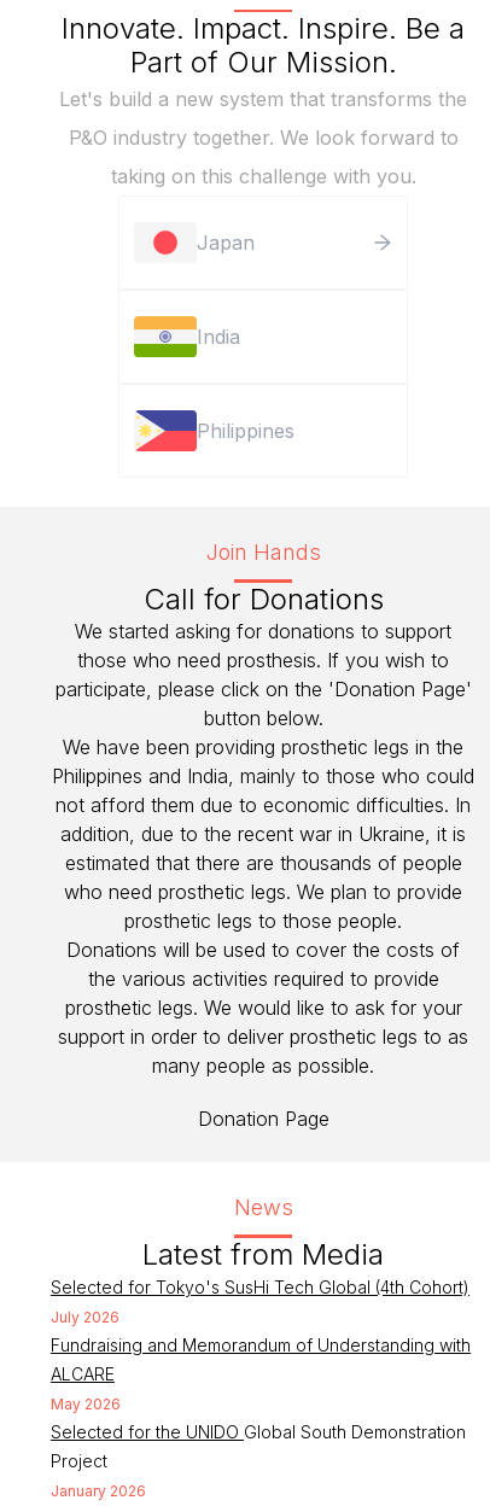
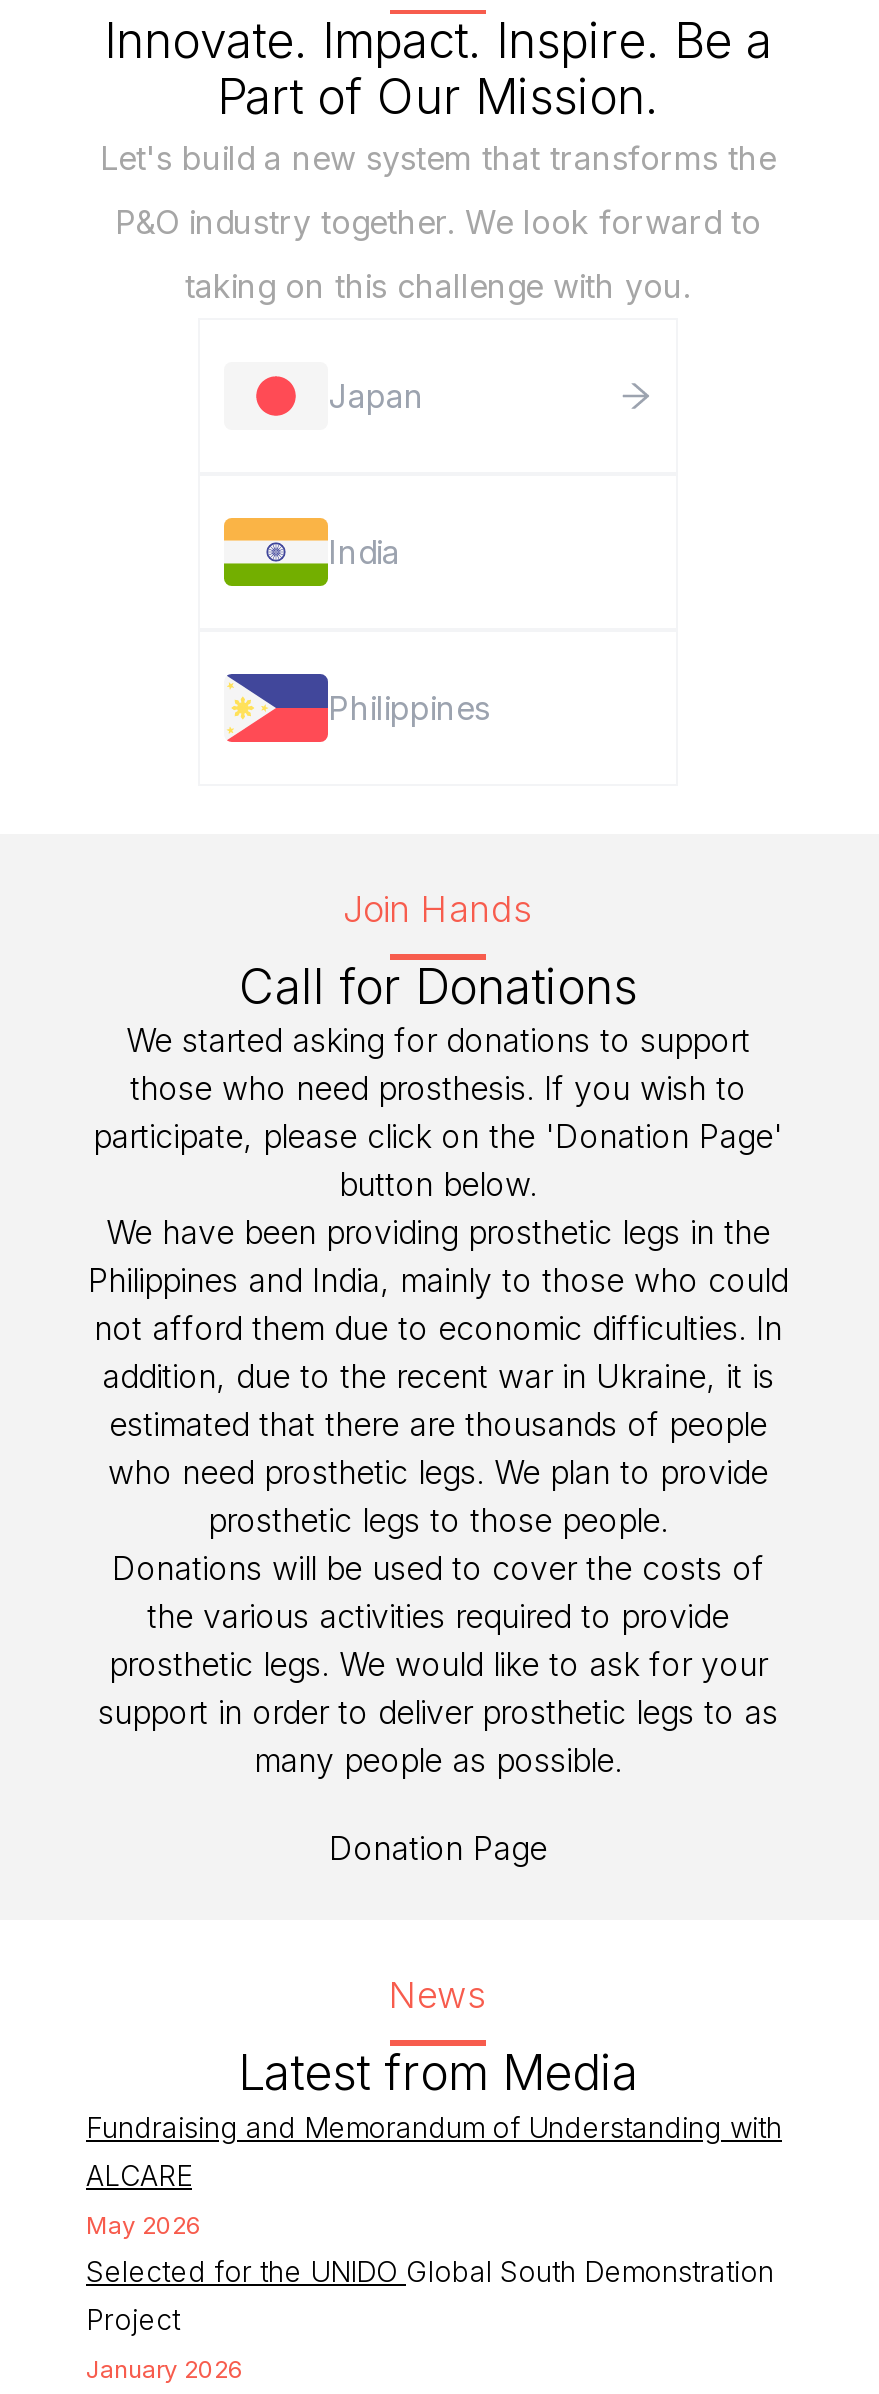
- Selected for Tokyo's SusHi Tech Global (4th Cohort)
- July 2026
